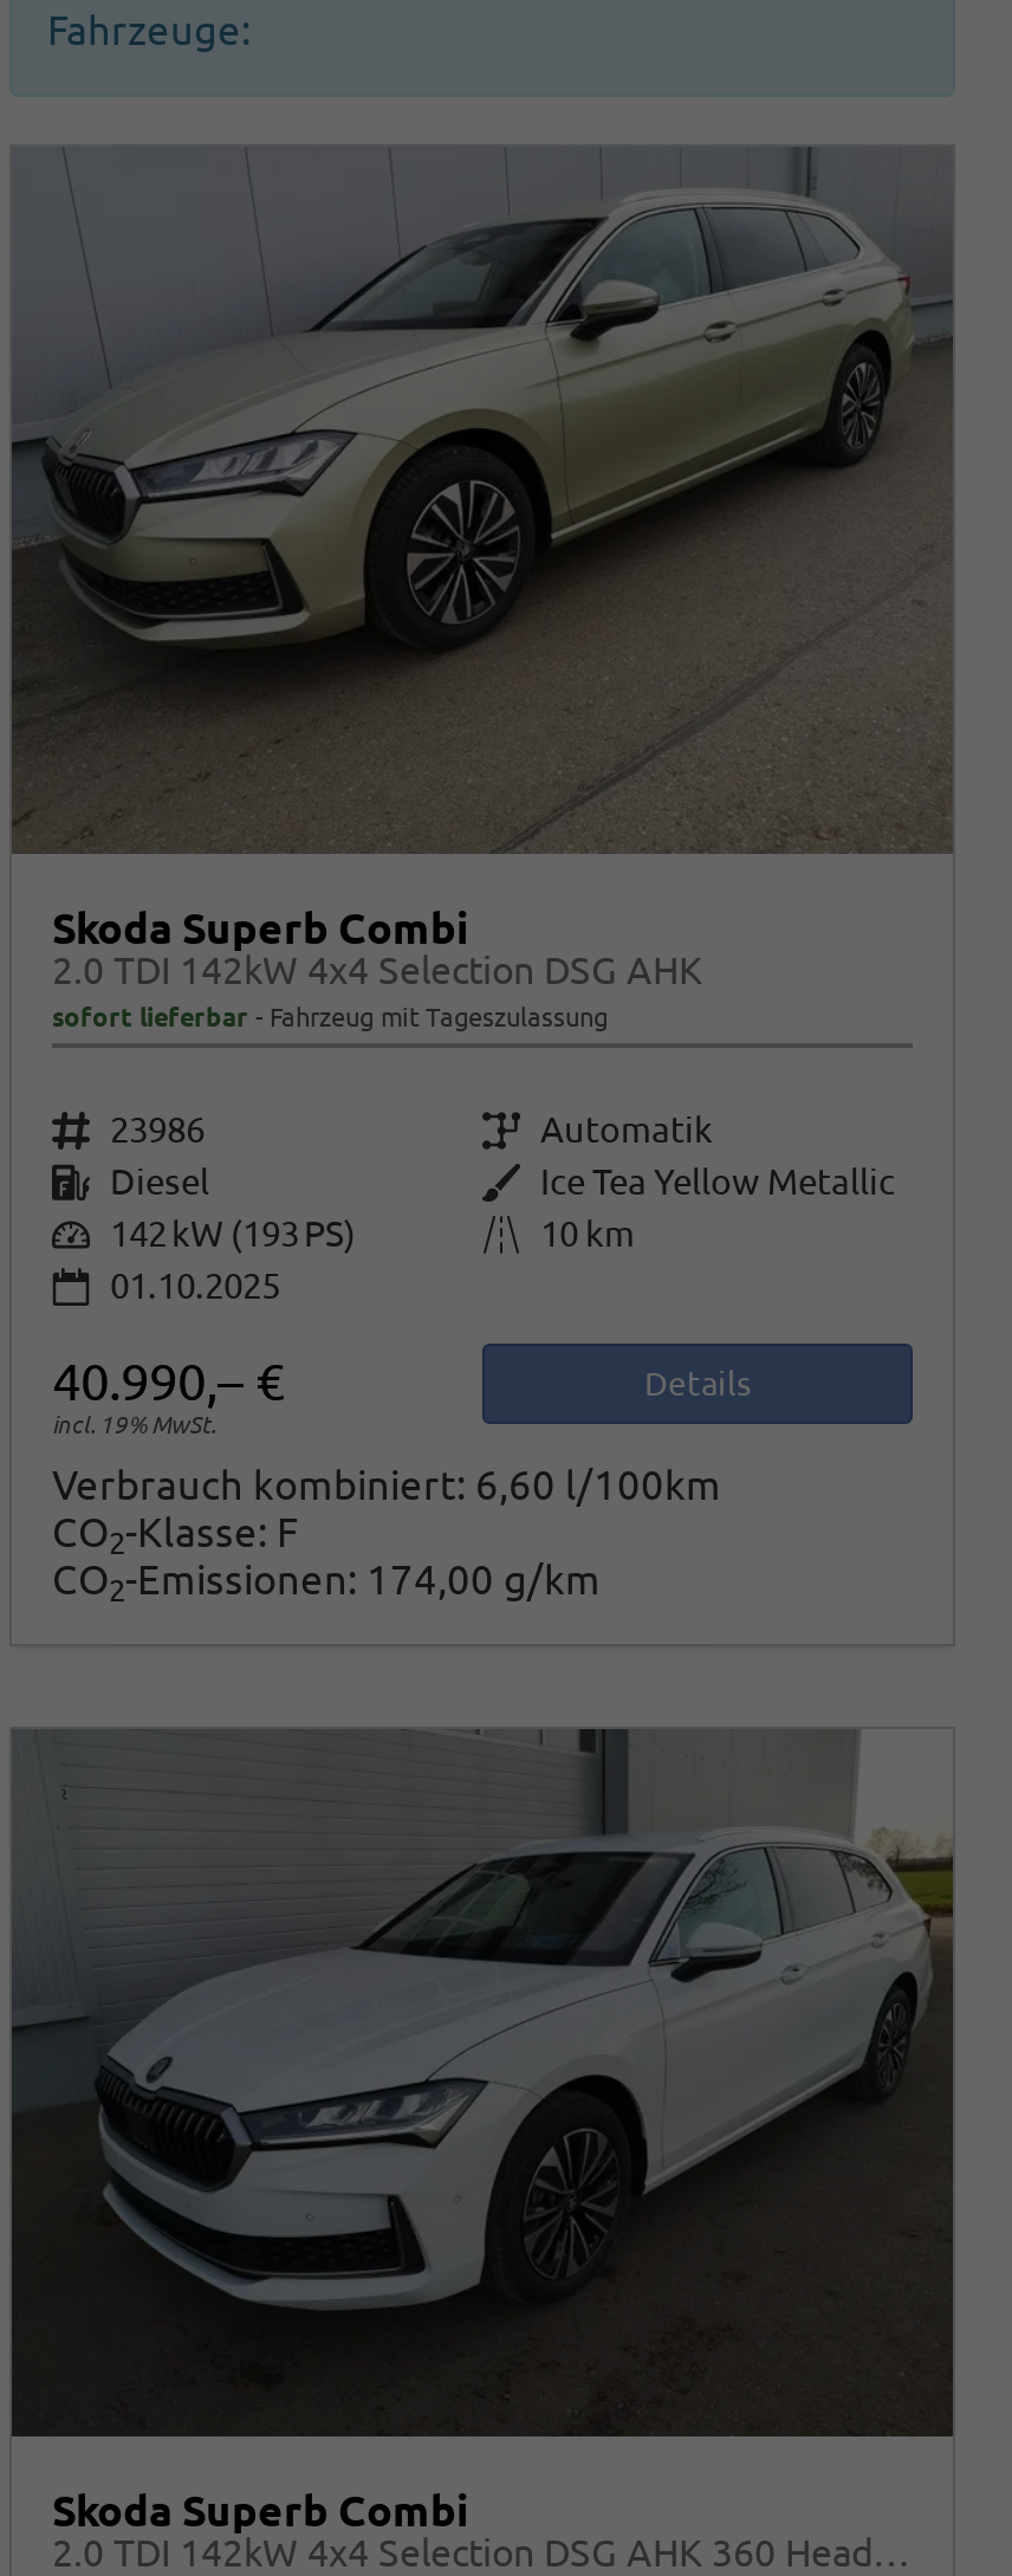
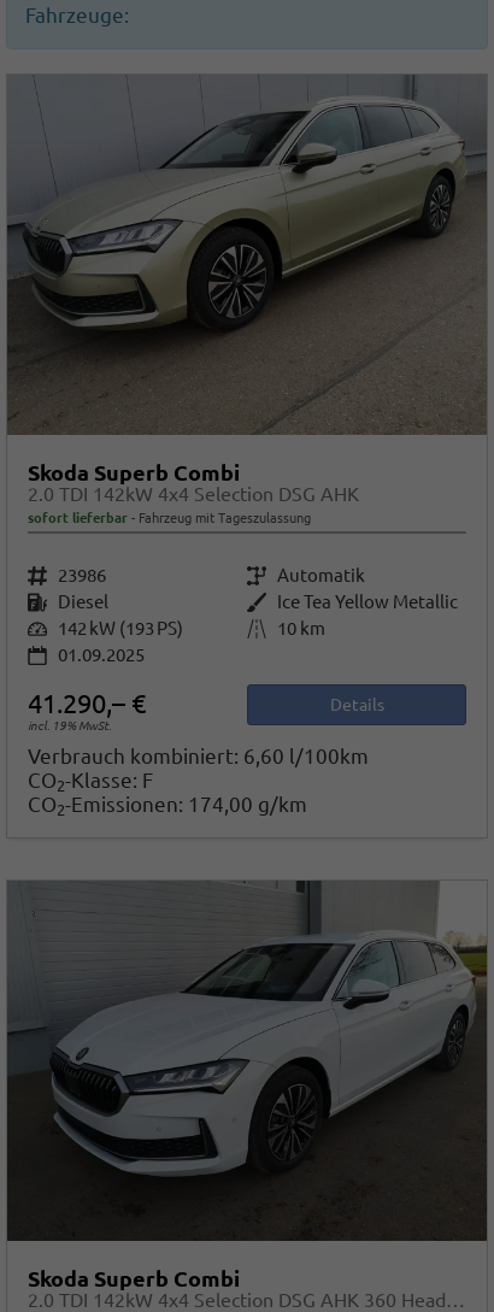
- 01.10.2025
+ 01.09.2025

- 40.990,– €
+ 41.290,– €
